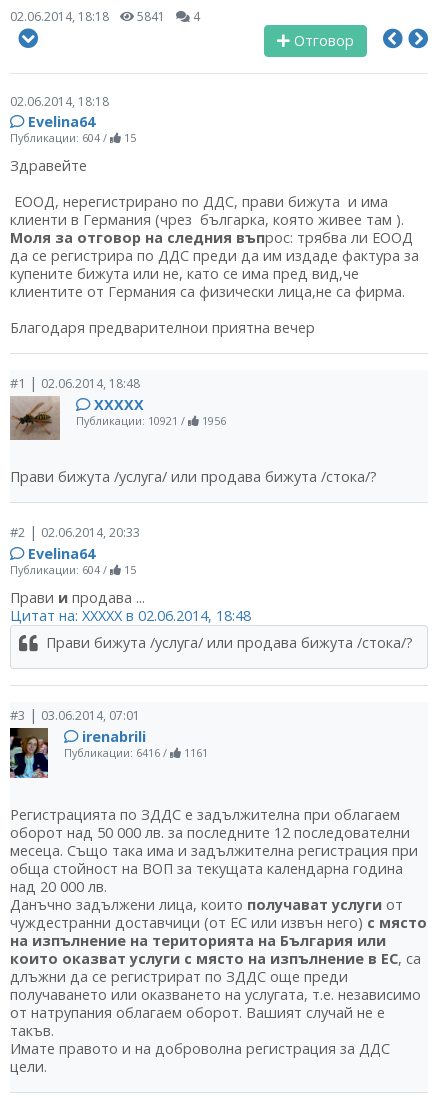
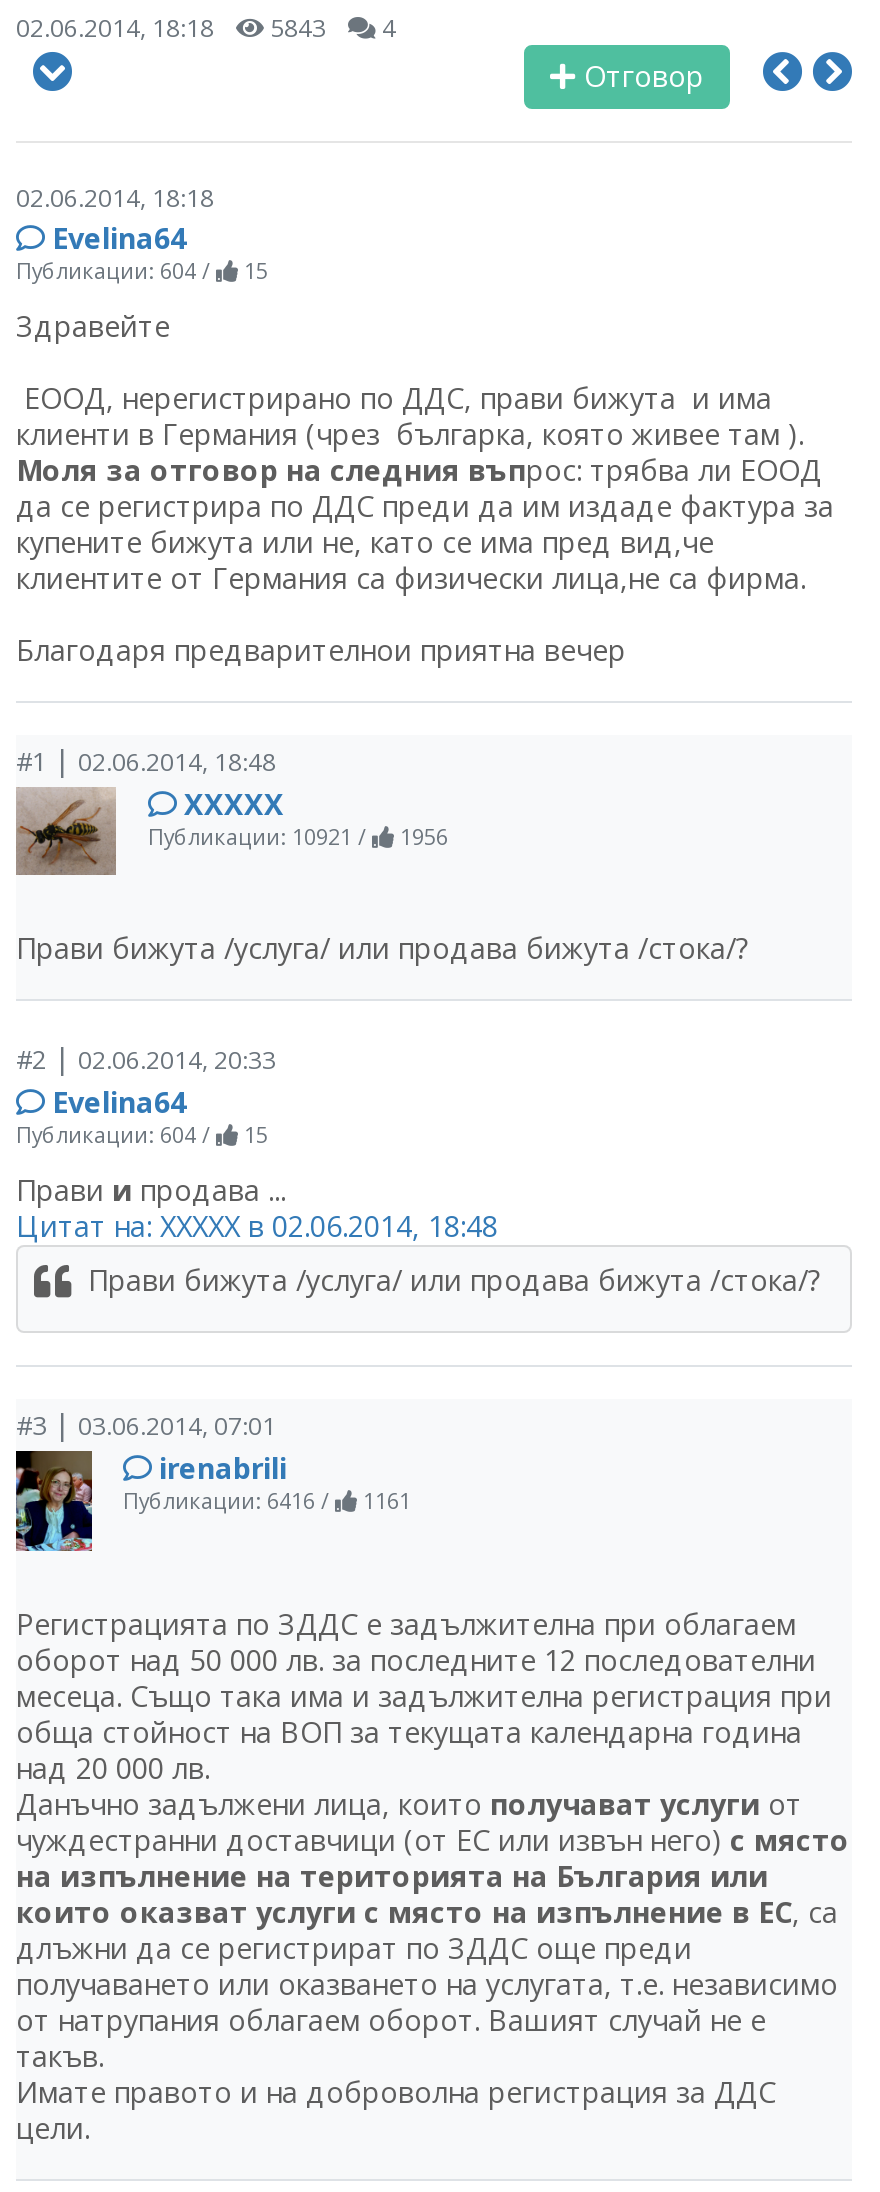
- 02.06.2014, 18:18 5841 4
+ 02.06.2014, 18:18 5843 4
